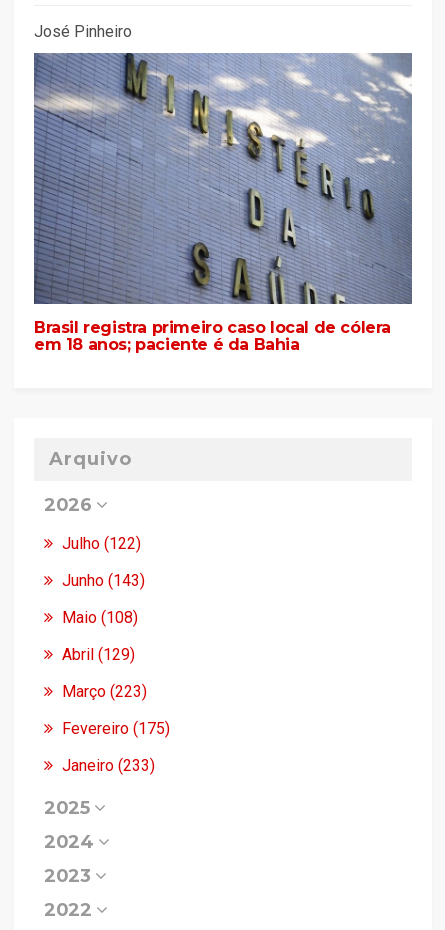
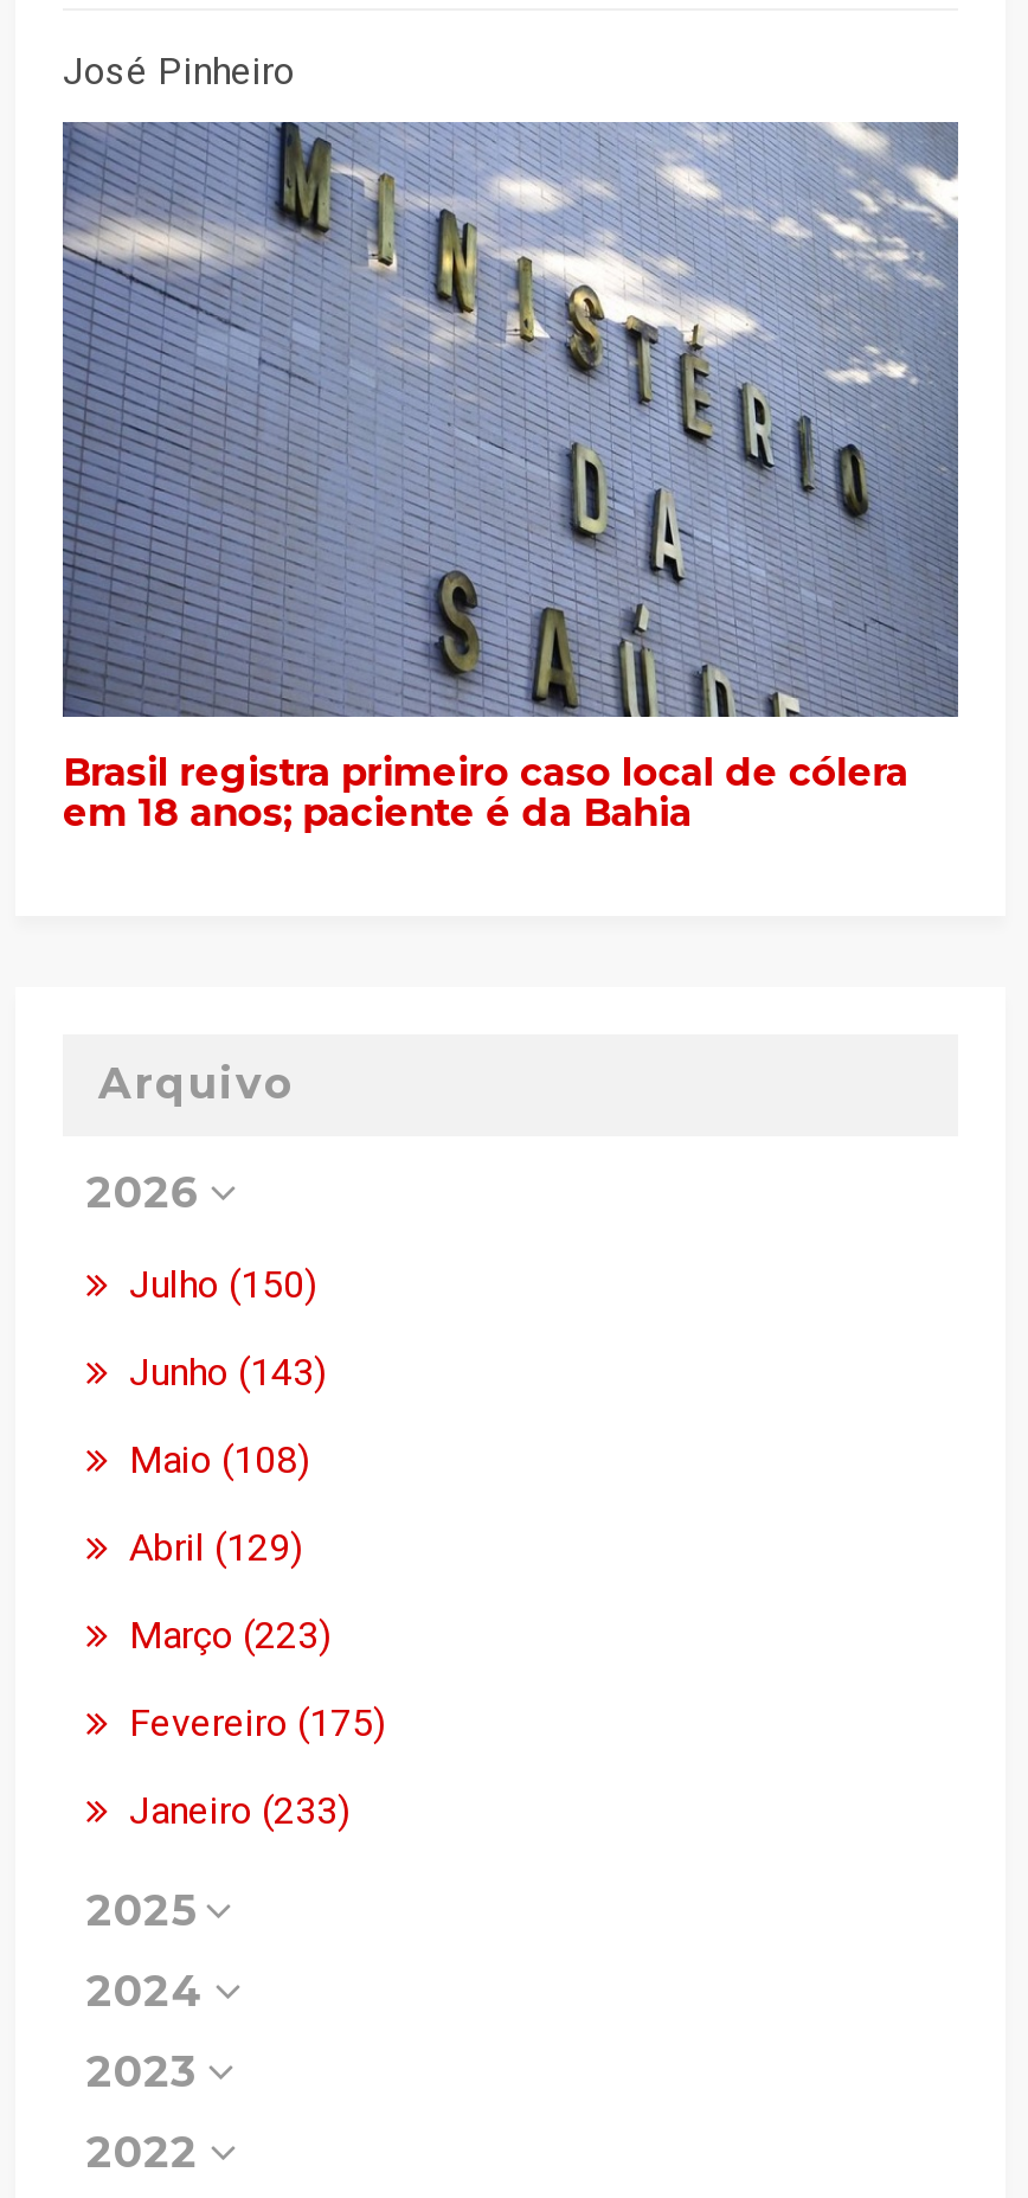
- Julho (122)
+ Julho (150)
